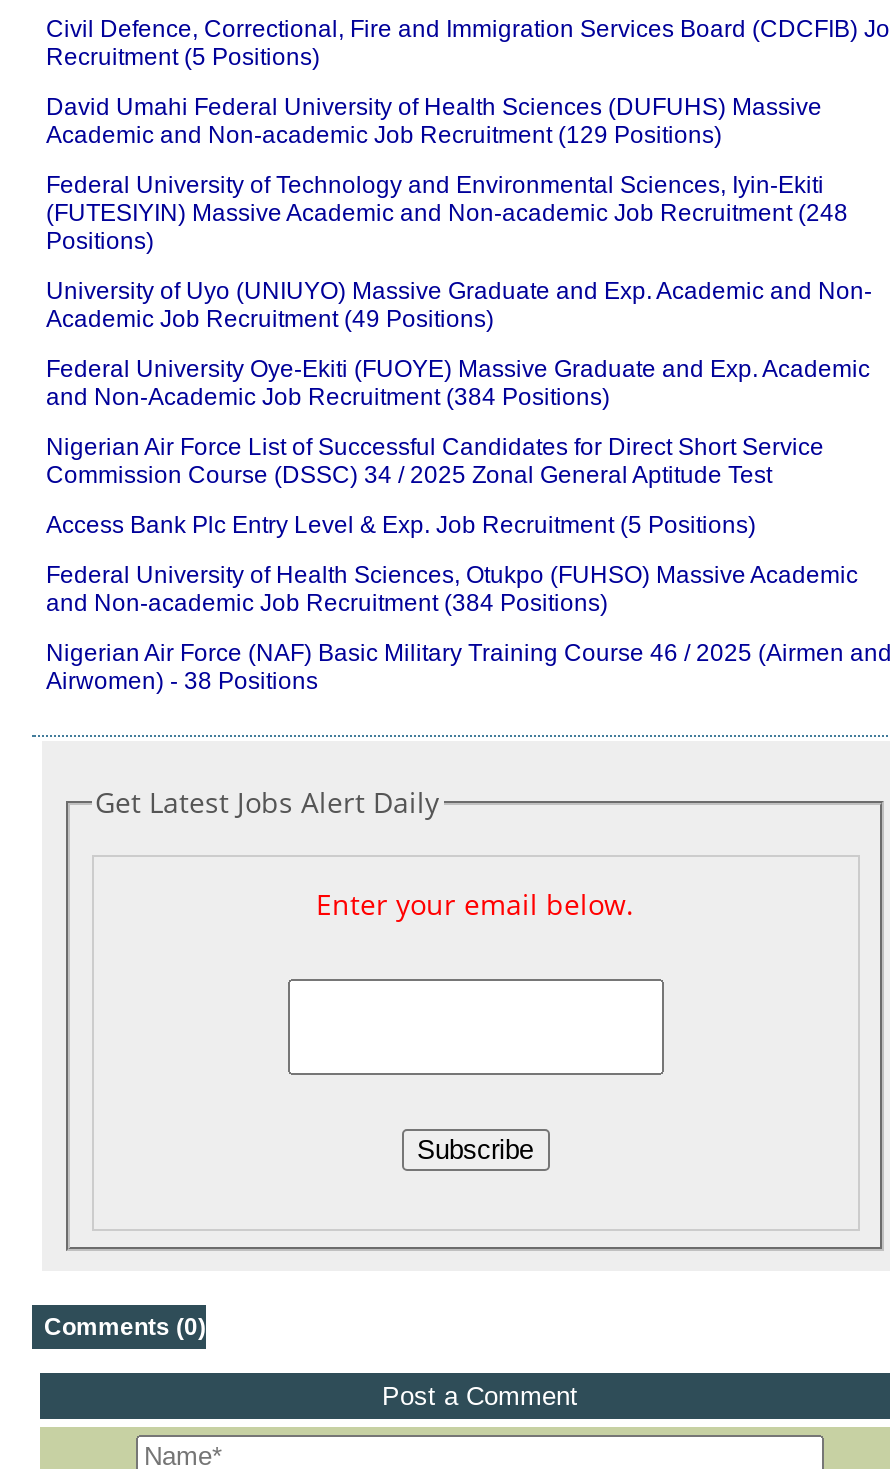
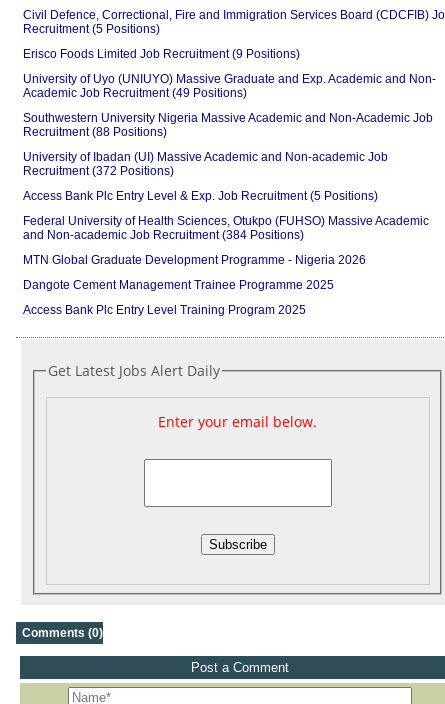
- David Umahi Federal University of Health Sciences (DUFUHS) Massive
- Academic and Non-academic Job Recruitment (129 Positions)
- Federal University of Technology and Environmental Sciences, Iyin-Ekiti
- (FUTESIYIN) Massive Academic and Non-academic Job Recruitment (248
- Positions)
+ Erisco Foods Limited Job Recruitment (9 Positions)

moved up: University of Uyo (UNIUYO) Massive Graduate and Exp. Academic and Non- | Academic Job Recruitment (49 Positions)

- Federal University Oye-Ekiti (FUOYE) Massive Graduate and Exp. Academic
- and Non-Academic Job Recruitment (384 Positions)
+ Southwestern University Nigeria Massive Academic and Non-Academic Job
+ Recruitment (88 Positions)

- Nigerian Air Force List of Successful Candidates for Direct Short Service
- Commission Course (DSSC) 34 / 2025 Zonal General Aptitude Test
+ University of Ibadan (UI) Massive Academic and Non-academic Job
+ Recruitment (372 Positions)

moved up: Access Bank Plc Entry Level & Exp. Job Recruitment (5 Positions) | Federal University of Health Sciences, Otukpo (FUHSO) Massive Academic | and Non-academic Job Recruitment (384 Positions)

- Nigerian Air Force (NAF) Basic Military Training Course 46 / 2025 (Airmen and
- Airwomen) - 38 Positions
+ MTN Global Graduate Development Programme - Nigeria 2026
+ Dangote Cement Management Trainee Programme 2025
+ Access Bank Plc Entry Level Training Program 2025
